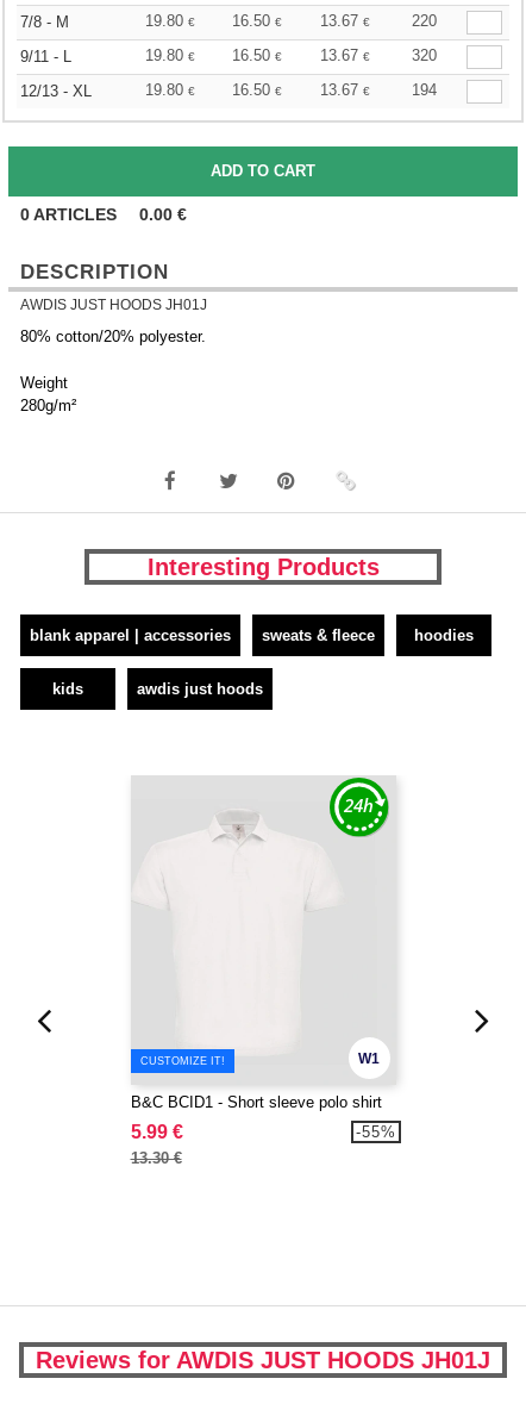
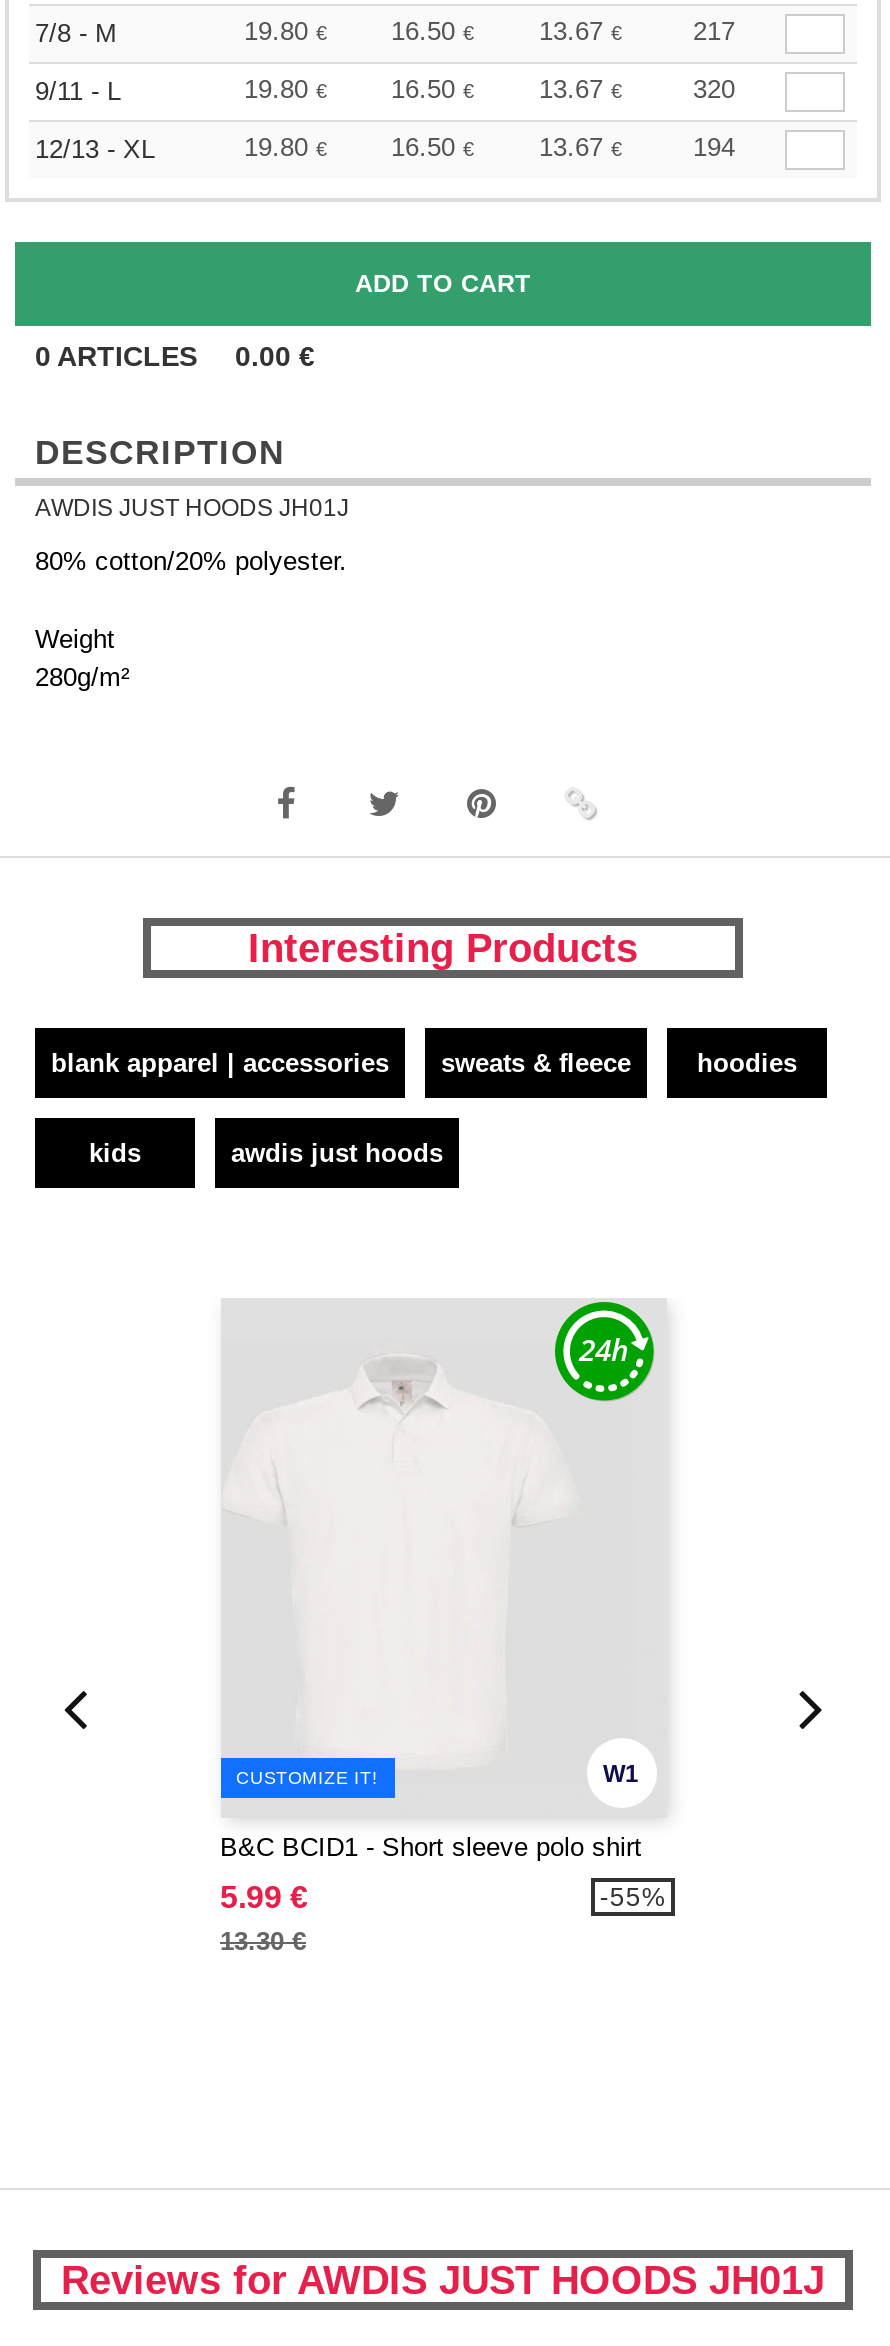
- 220
+ 217
